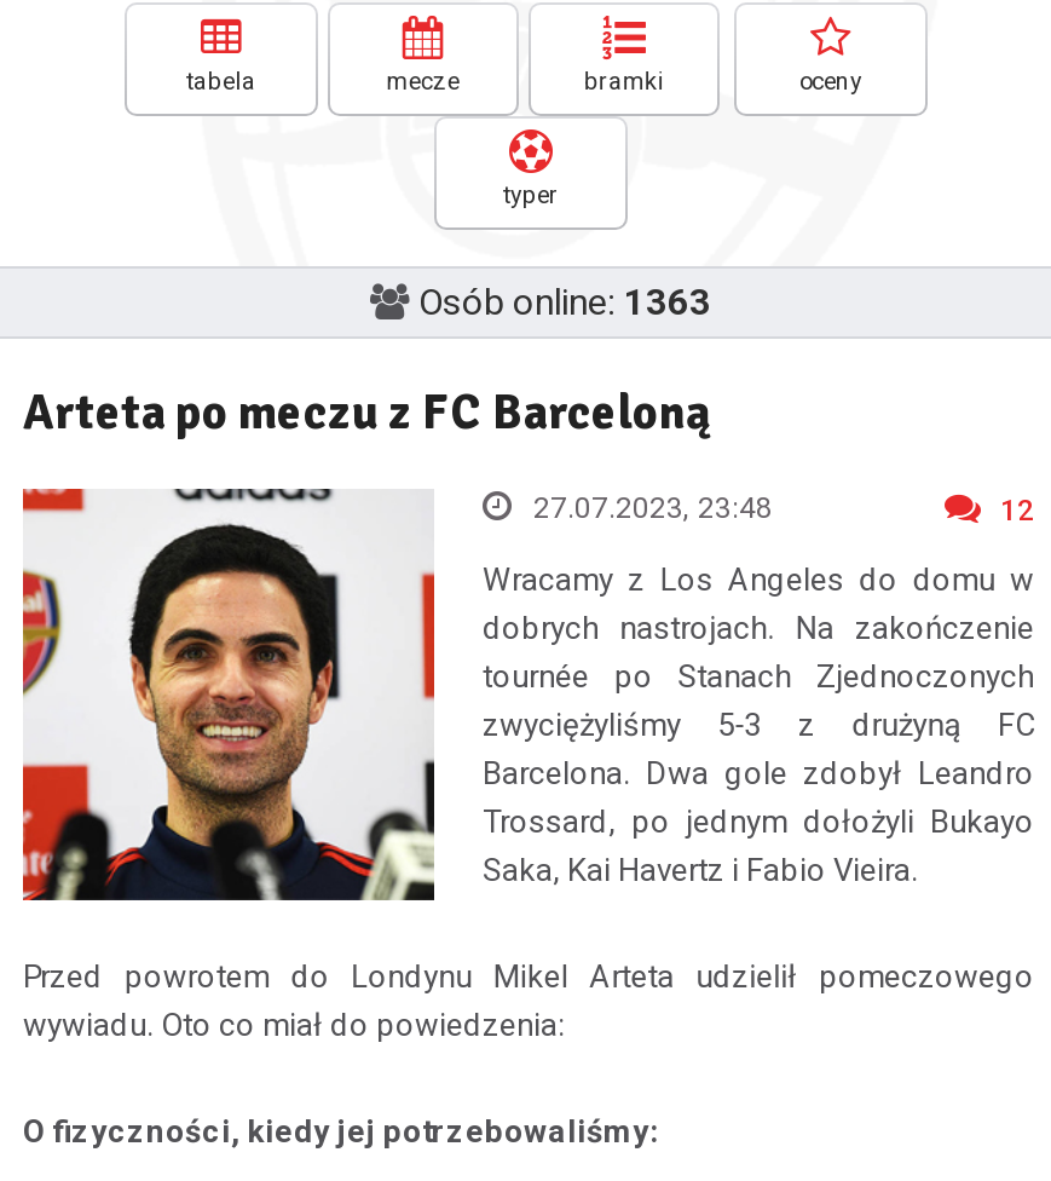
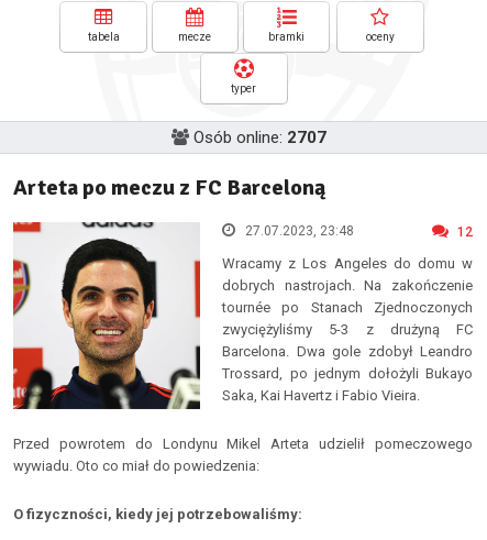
- Osób online: 1363
+ Osób online: 2707
